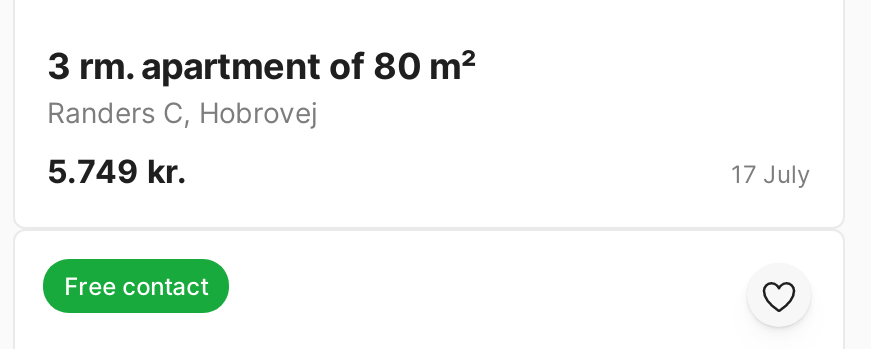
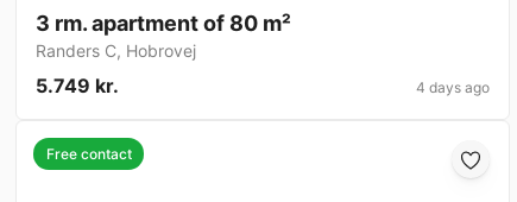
- 17 July
+ 4 days ago
